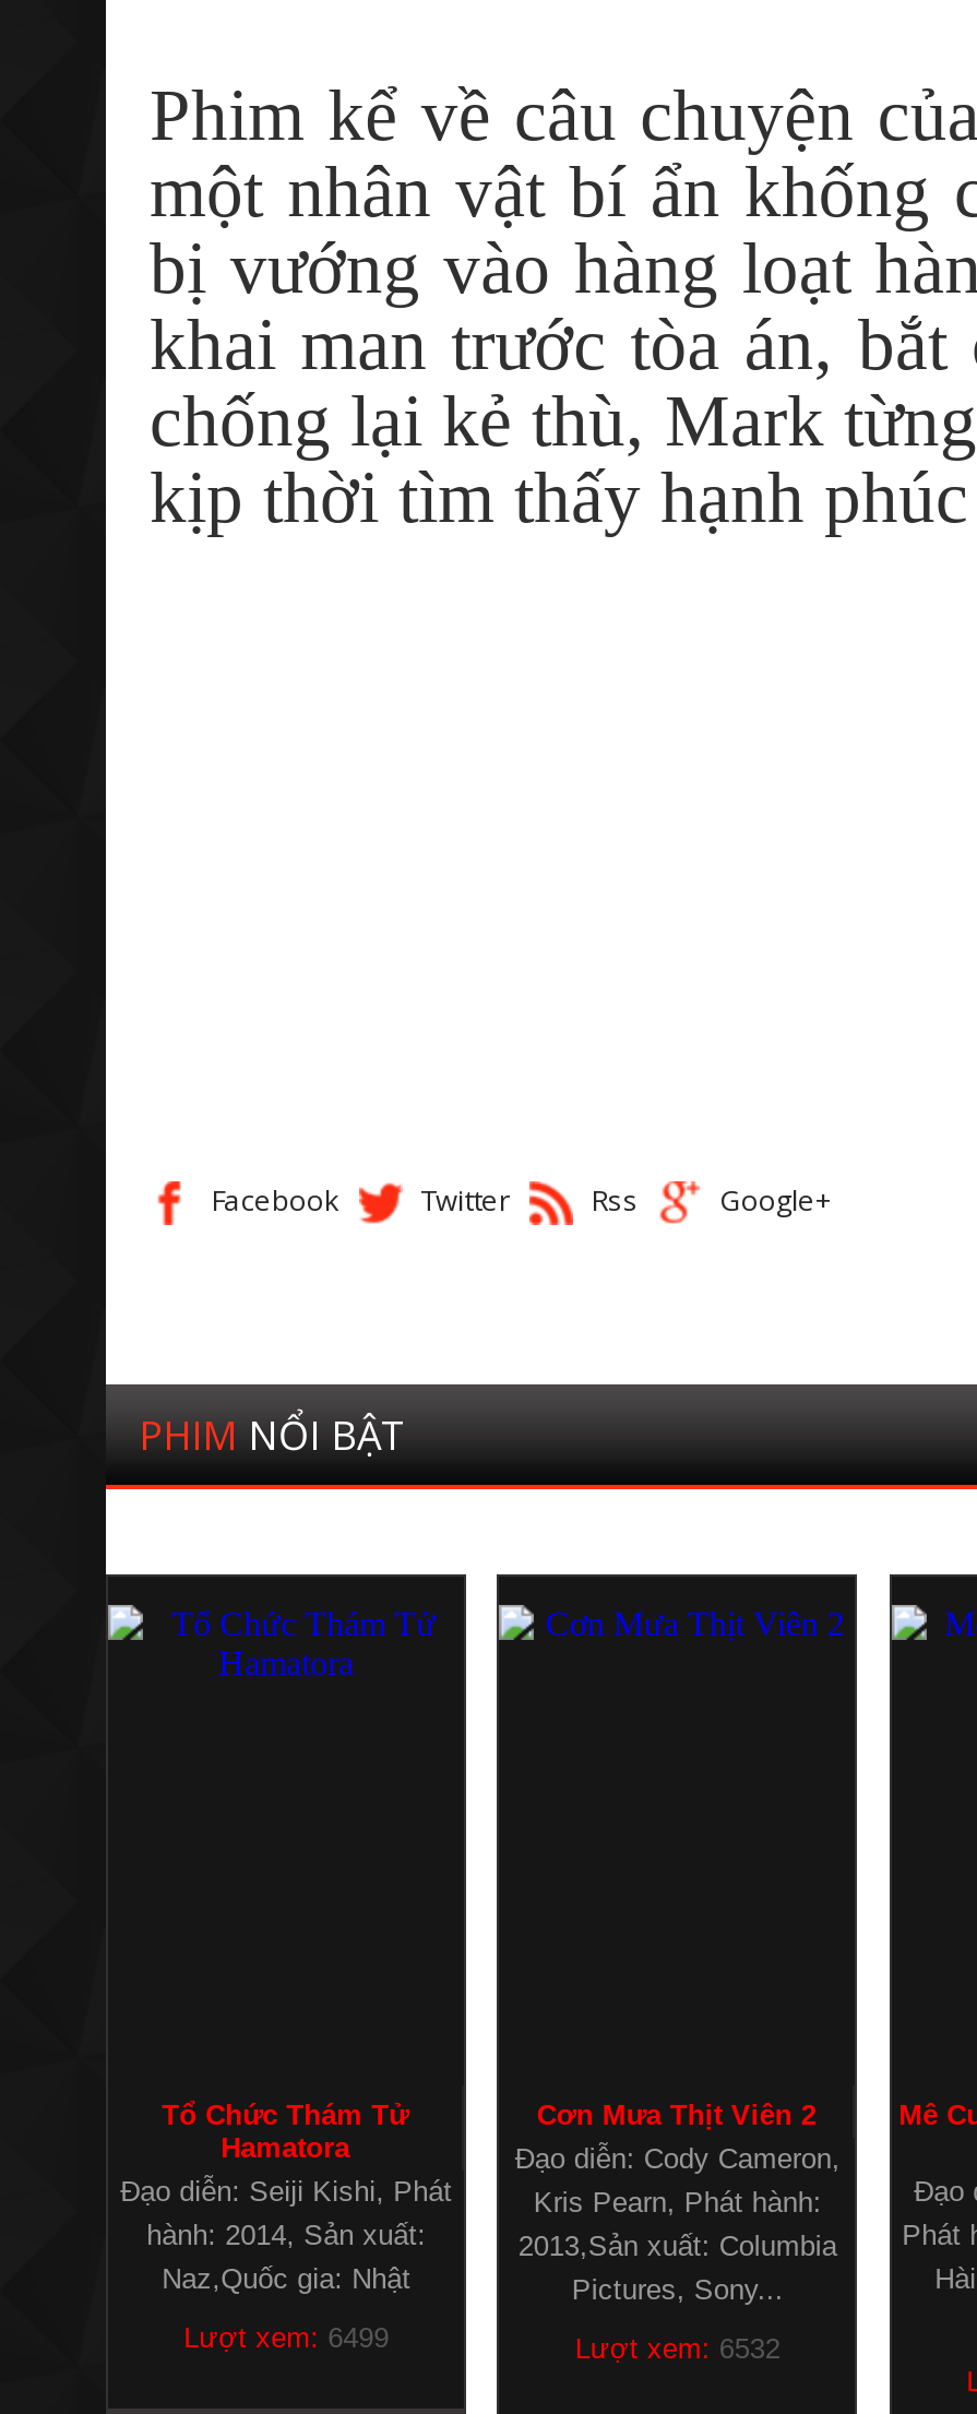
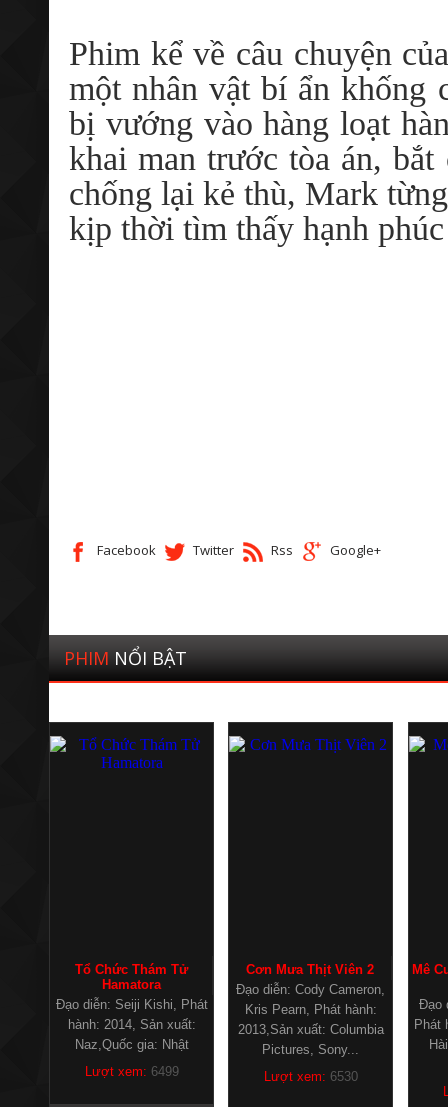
- Lượt xem: 6532
+ Lượt xem: 6530
